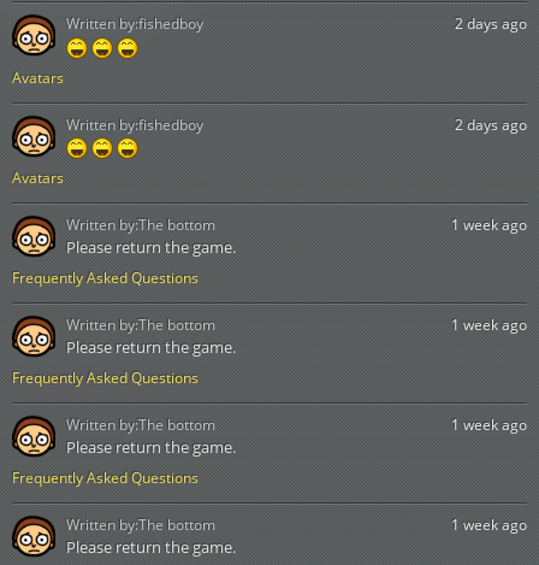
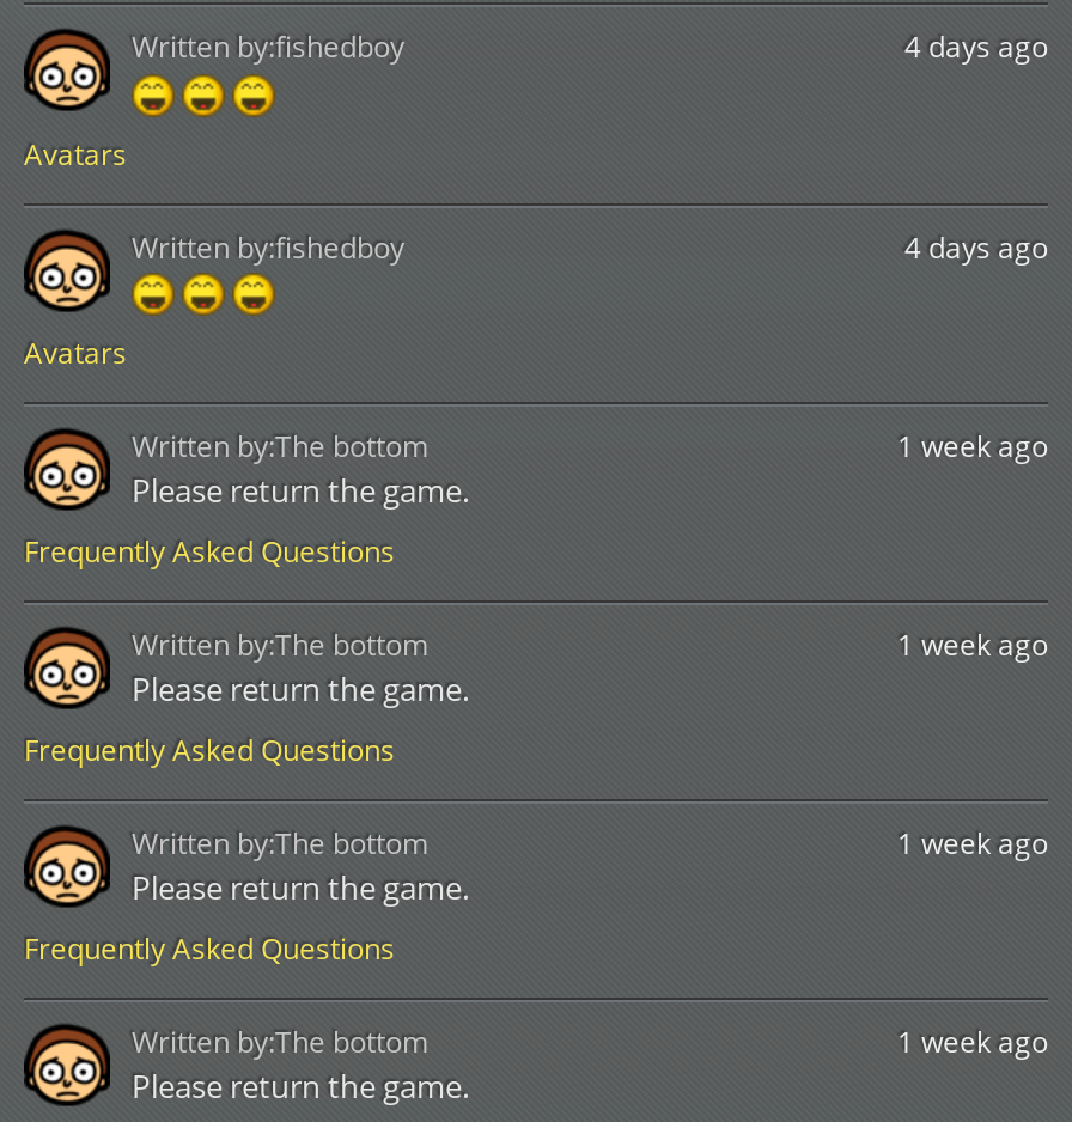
- 2 days ago
+ 4 days ago

- 2 days ago
+ 4 days ago
